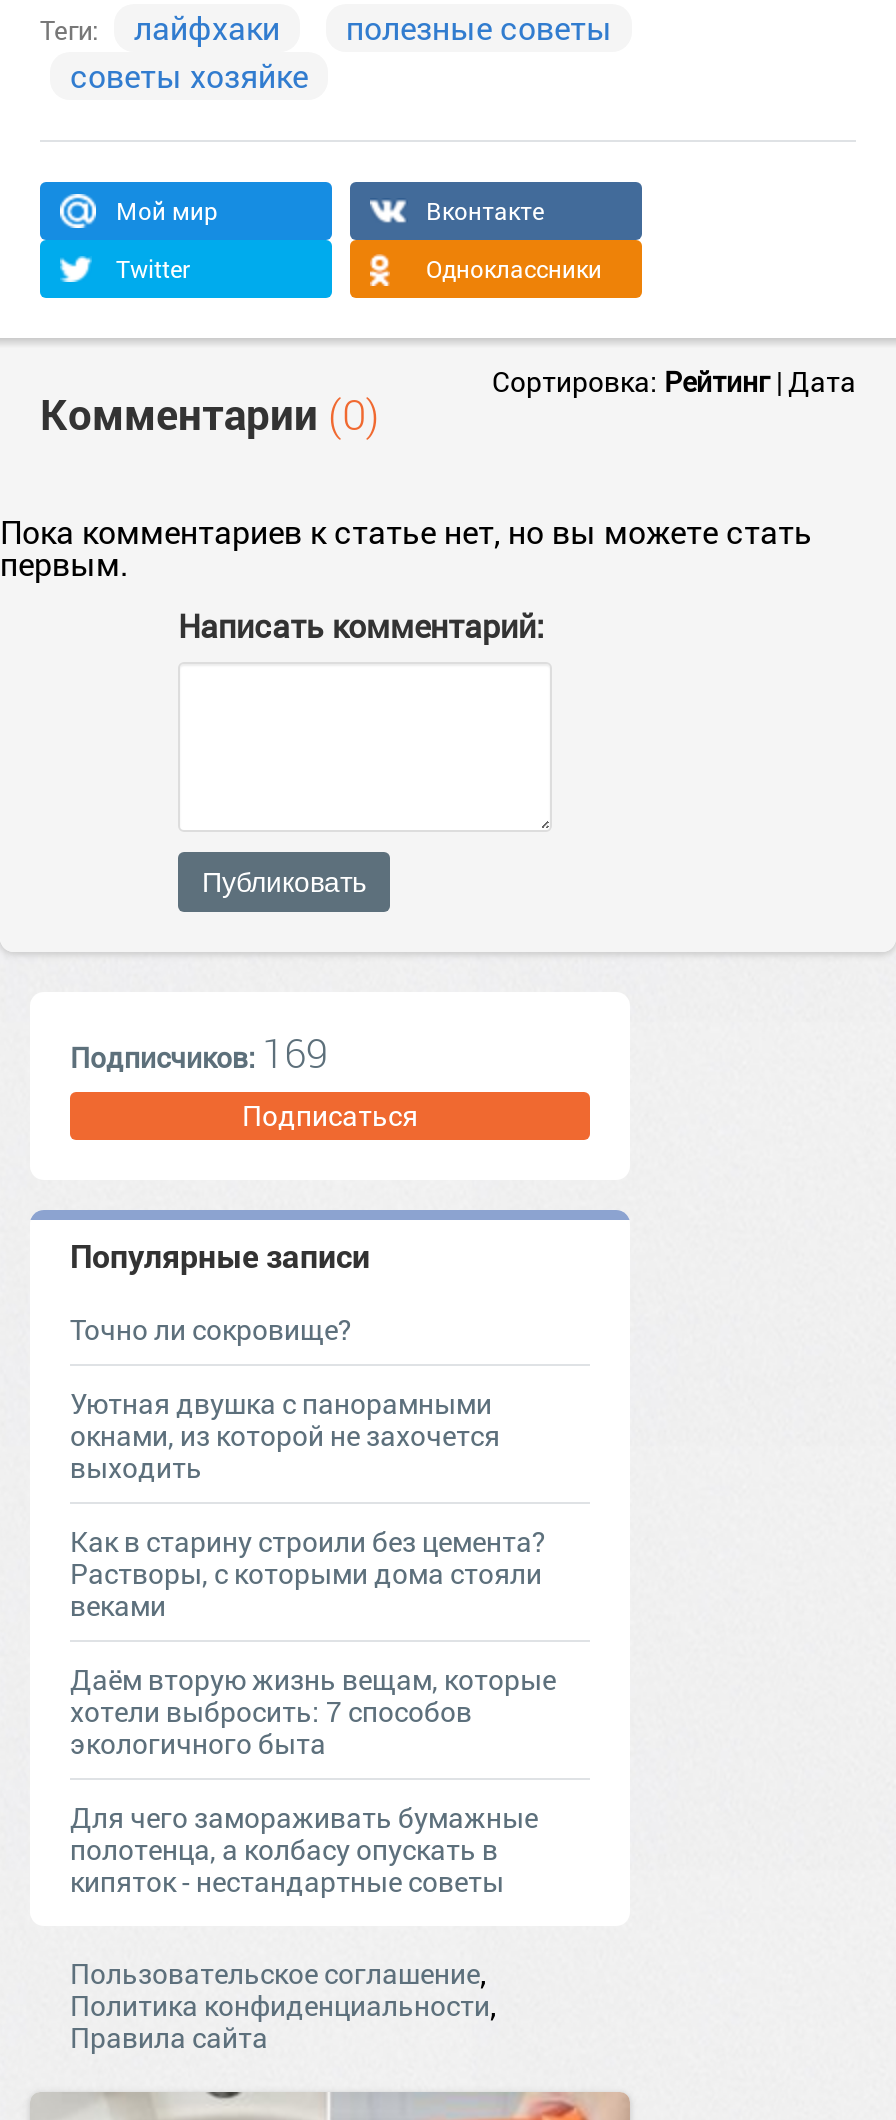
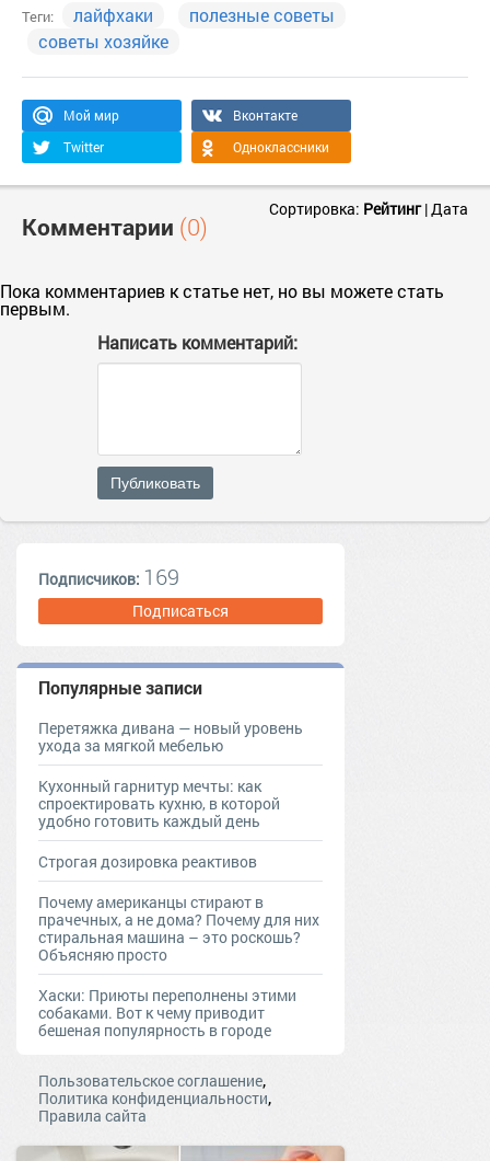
- Точно ли сокровище?
+ Перетяжка дивана — новый уровень
+ ухода за мягкой мебелью

- Уютная двушка с панорамными
- окнами, из которой не захочется
- выходить
+ Кухонный гарнитур мечты: как
+ спроектировать кухню, в которой
+ удобно готовить каждый день

- Как в старину строили без цемента?
- Растворы, с которыми дома стояли
- веками
+ Строгая дозировка реактивов

- Даём вторую жизнь вещам, которые
- хотели выбросить: 7 способов
- экологичного быта
+ Почему американцы стирают в
+ прачечных, а не дома? Почему для них
+ стиральная машина – это роскошь?
+ Объясняю просто

- Для чего замораживать бумажные
- полотенца, а колбасу опускать в
- кипяток - нестандартные советы
+ Хаски: Приюты переполнены этими
+ собаками. Вот к чему приводит
+ бешеная популярность в городе
